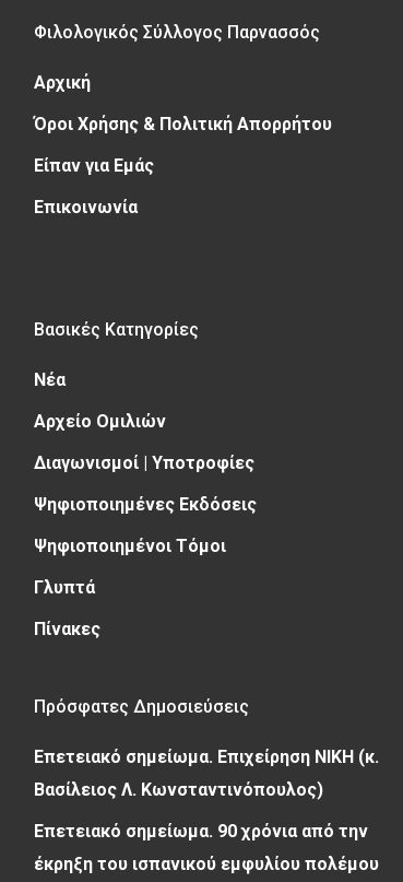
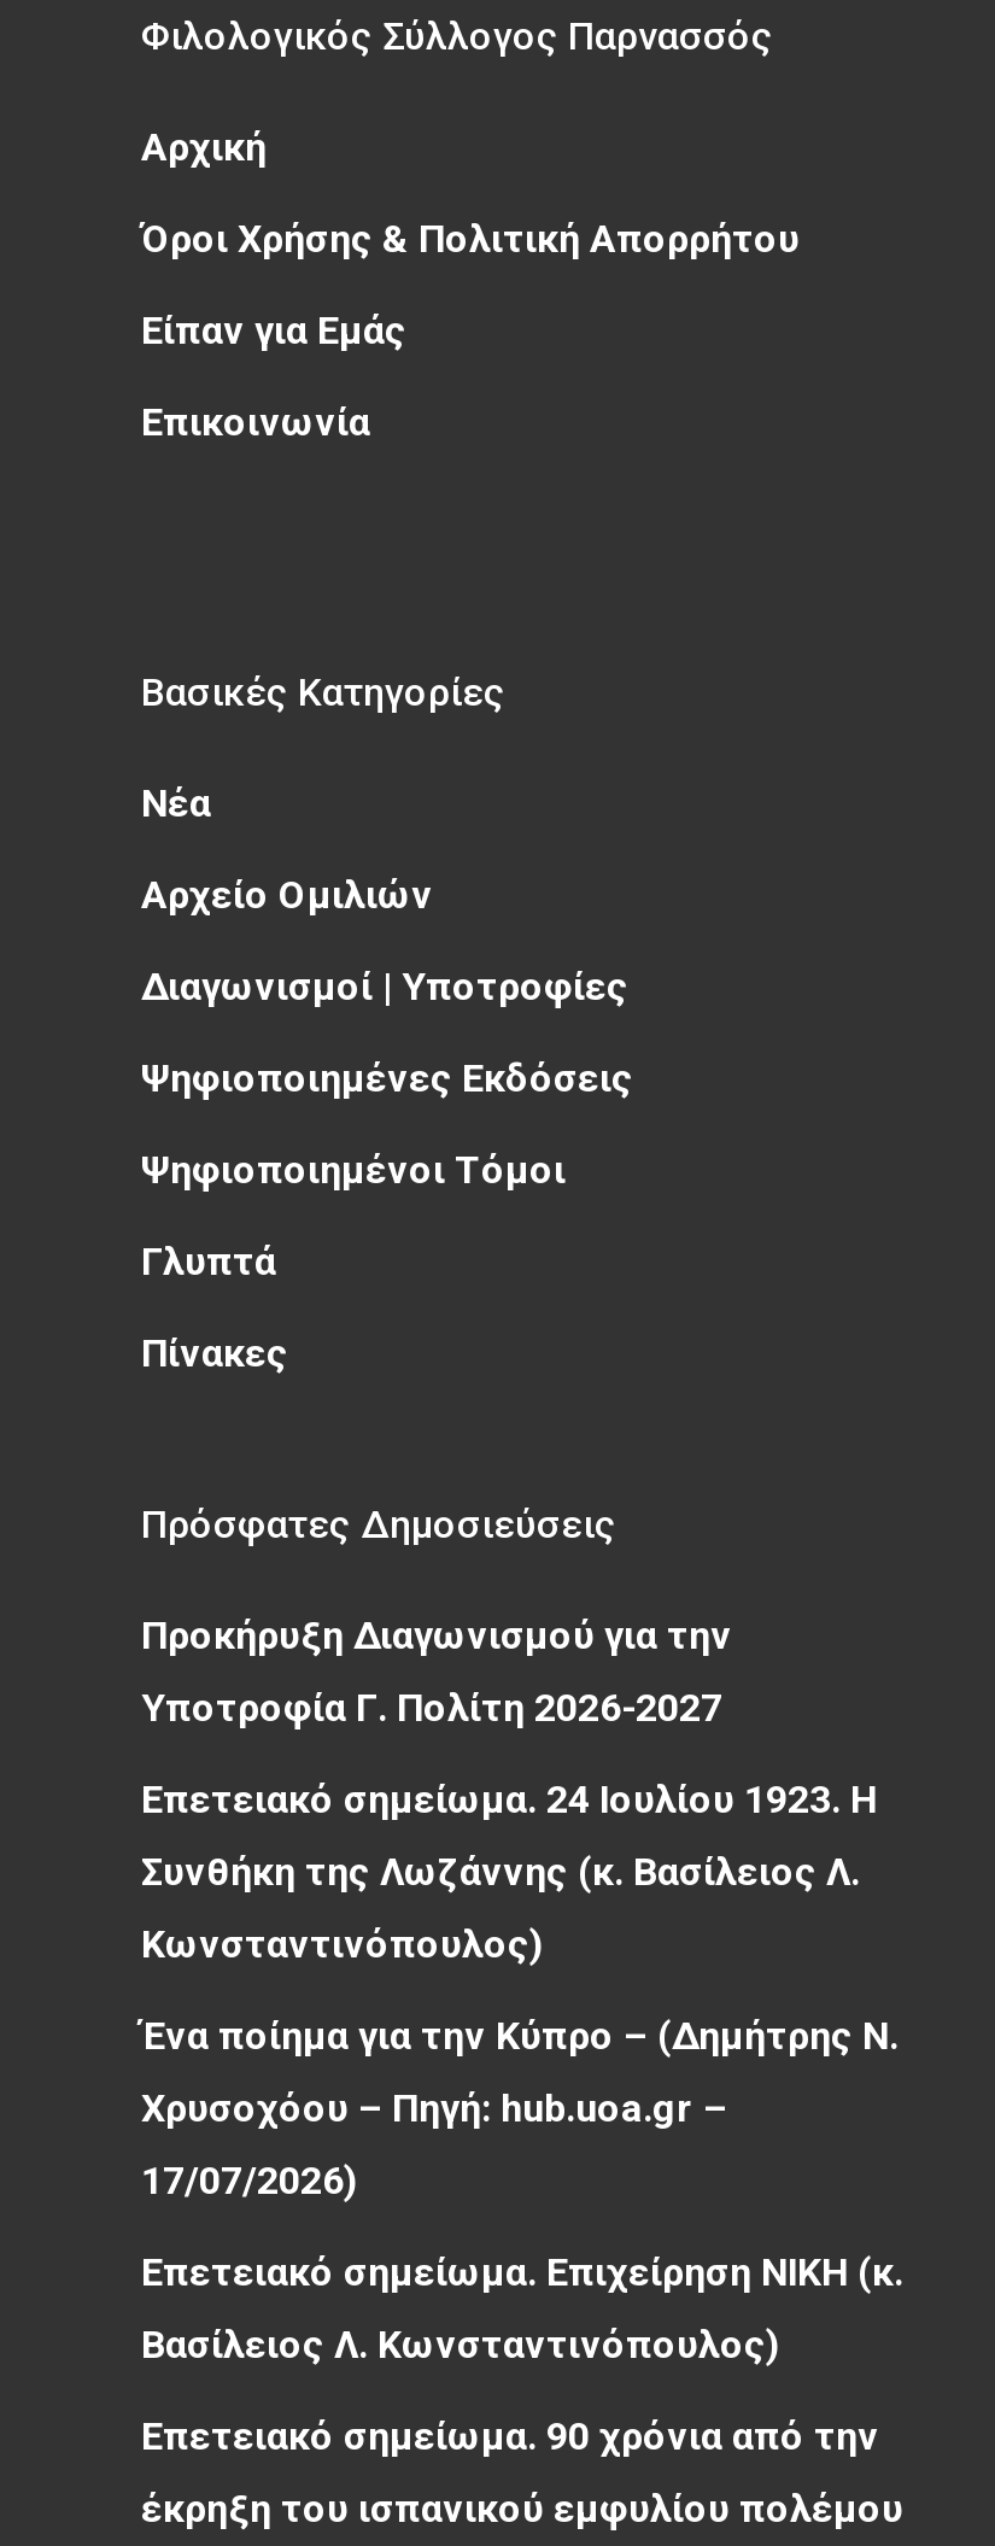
+ Προκήρυξη Διαγωνισμού για την
+ Υποτροφία Γ. Πολίτη 2026-2027
+ Επετειακό σημείωμα. 24 Ιουλίου 1923. Η
+ Συνθήκη της Λωζάννης (κ. Βασίλειος Λ.
+ Κωνσταντινόπουλος)
+ Ένα ποίημα για την Κύπρο – (Δημήτρης Ν.
+ Χρυσοχόου – Πηγή: hub.uoa.gr –
+ 17/07/2026)
